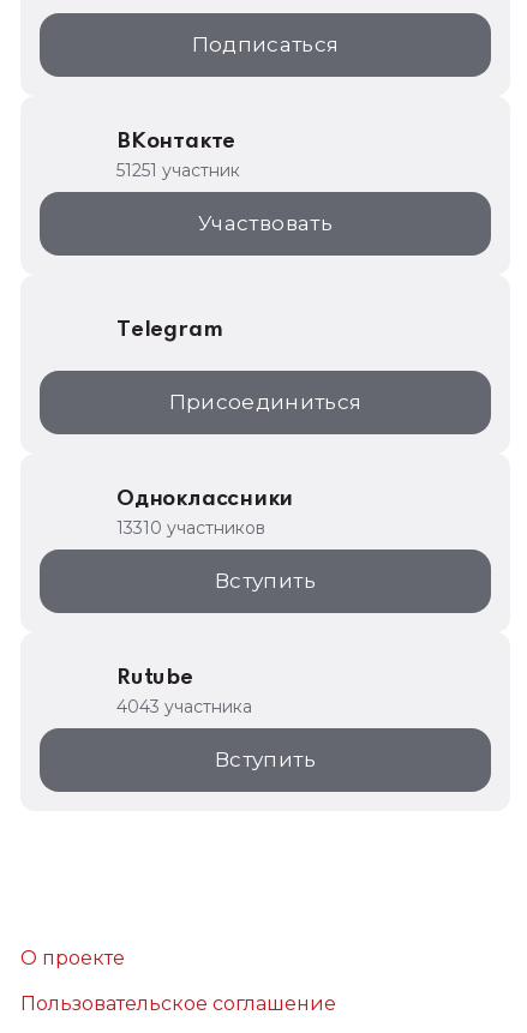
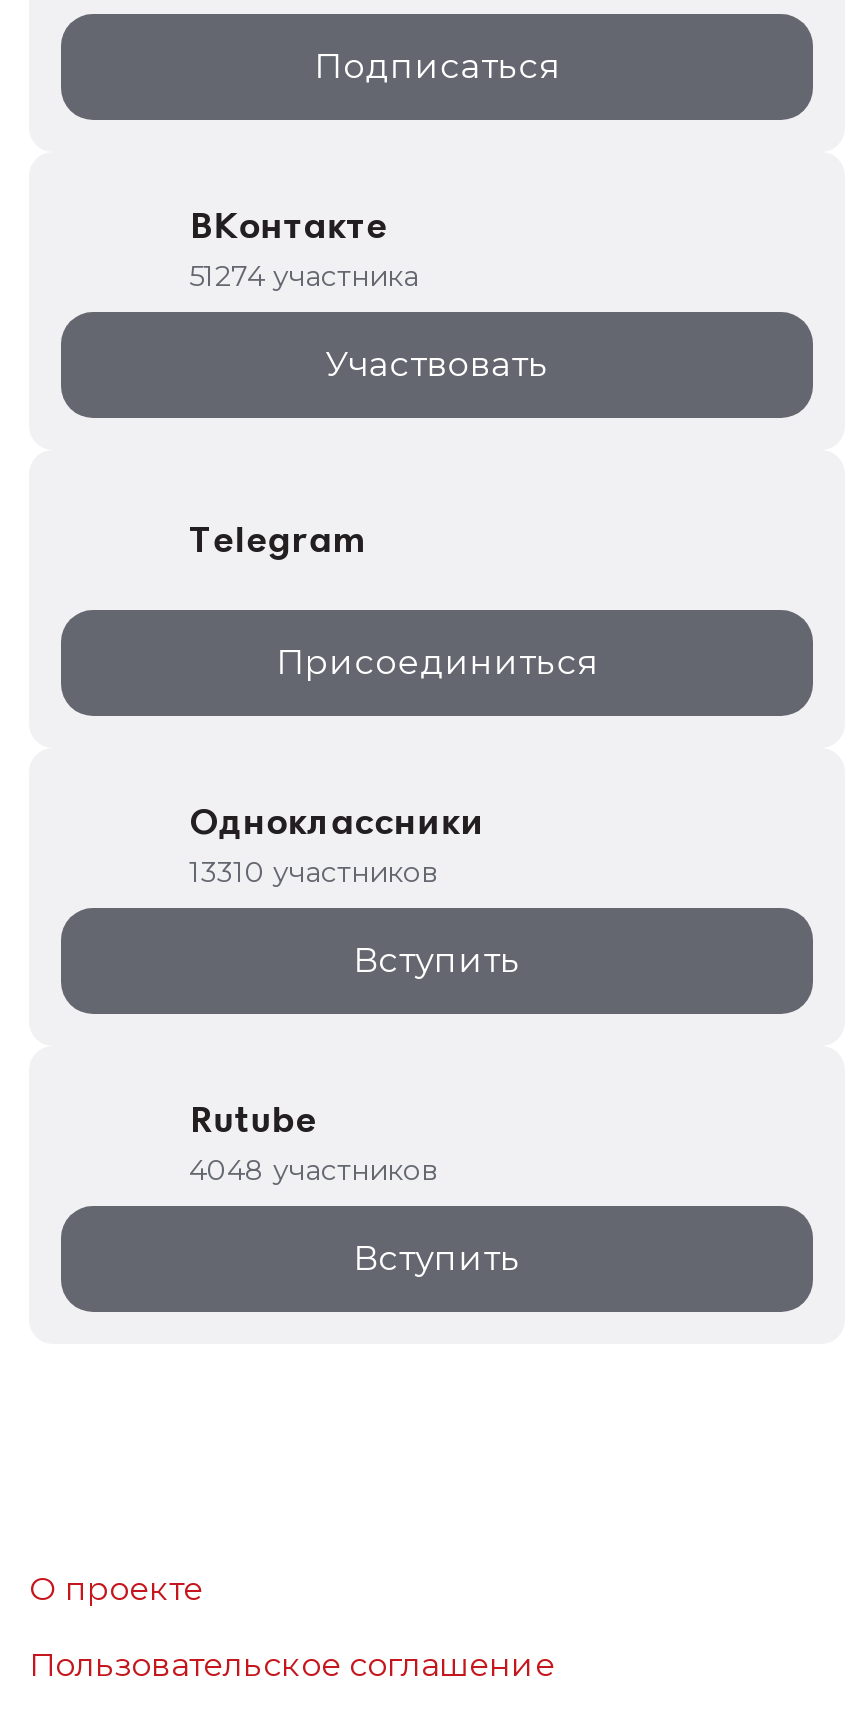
- 51251 участник
+ 51274 участника

- 4043 участника
+ 4048 участников
